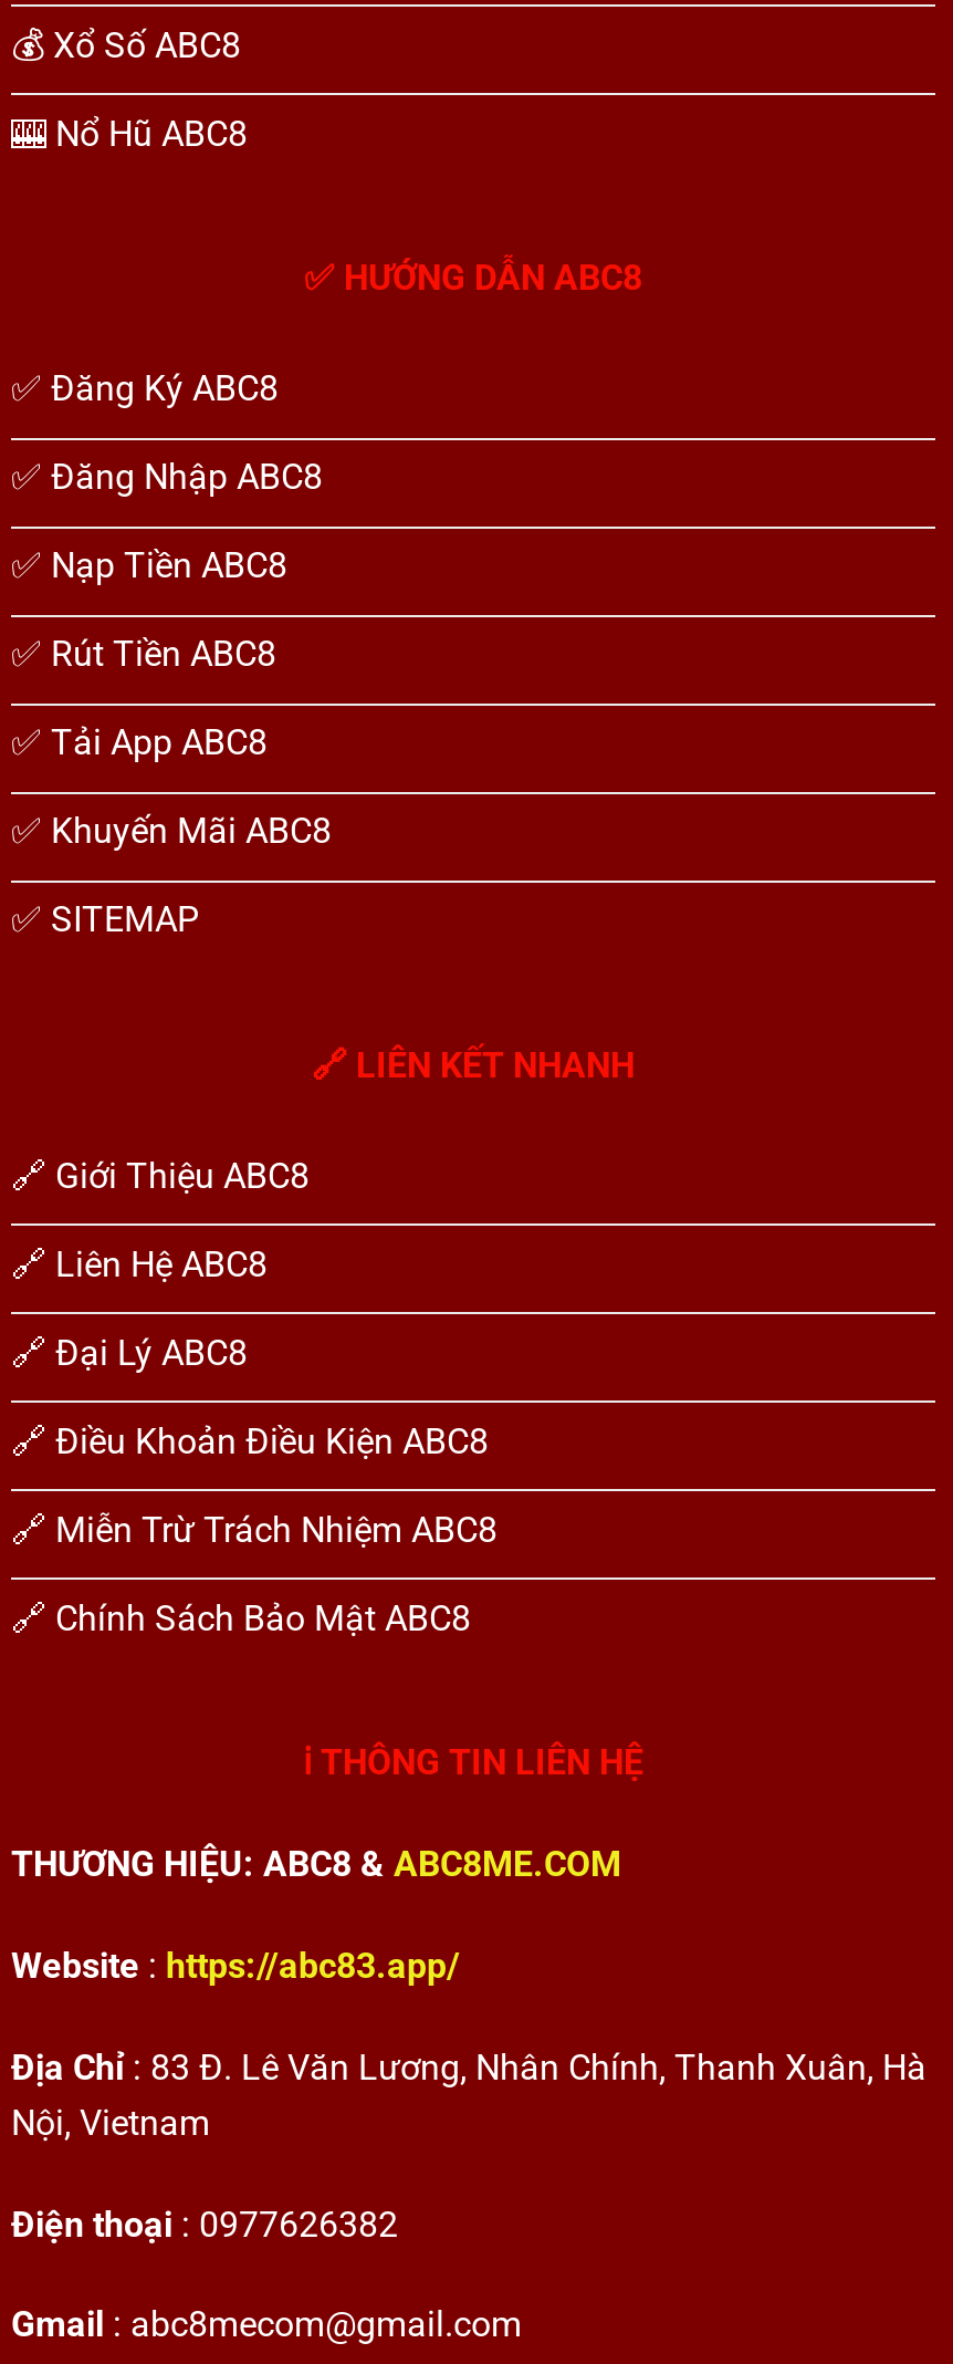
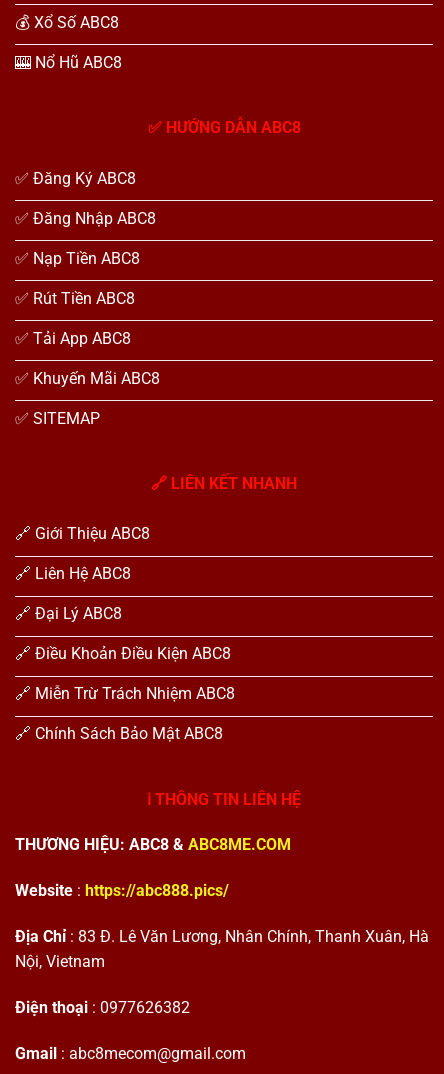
- Website: https://abc83.app/
+ Website: https://abc888.pics/
